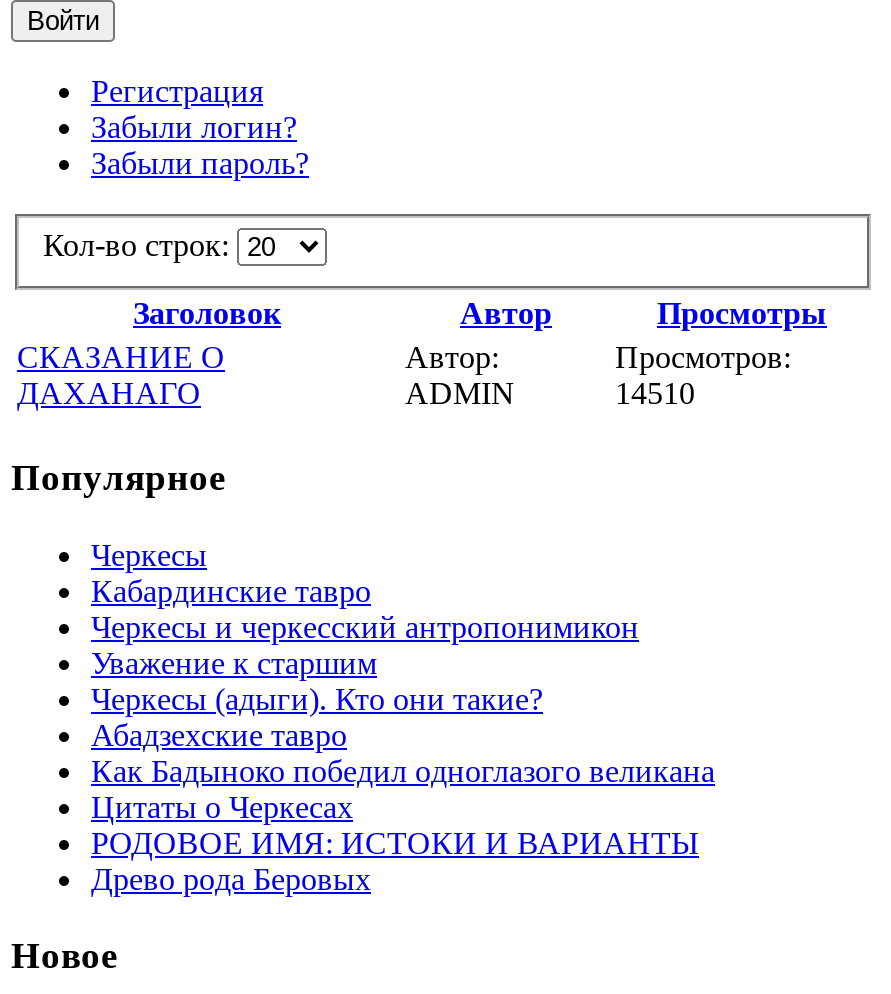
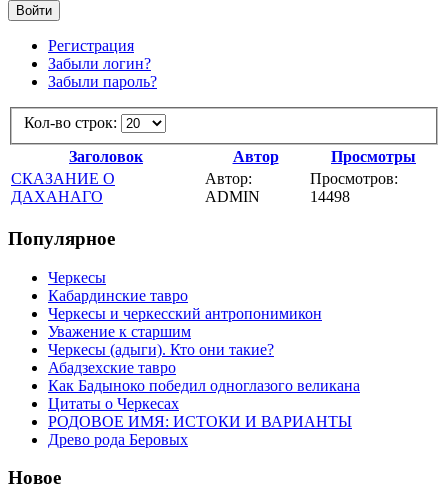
- 14510
+ 14498
